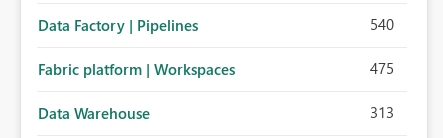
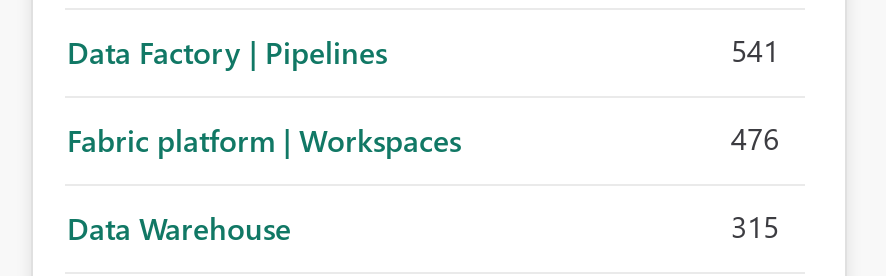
- 540
+ 541

- 475
+ 476

- 313
+ 315
